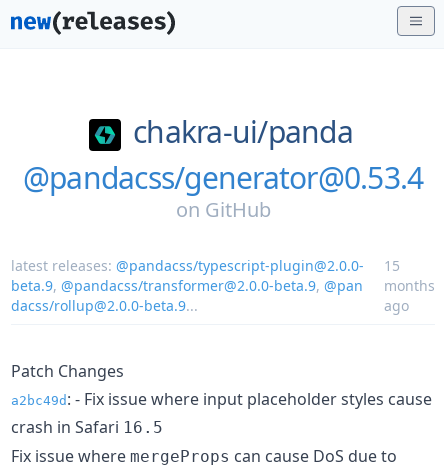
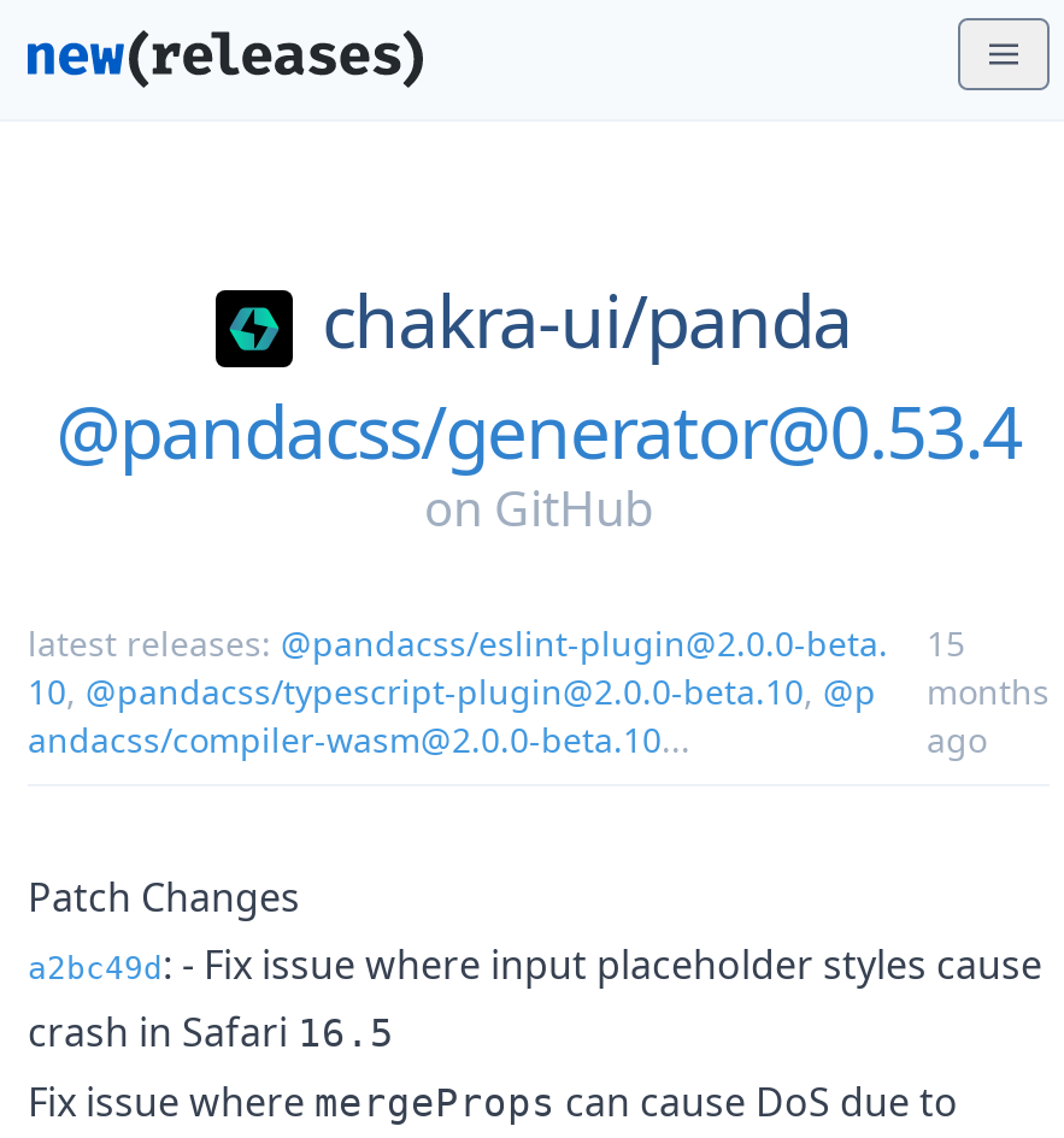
- latest releases: @pandacss/typescript-plugin@2.0.0-
- beta.9, @pandacss/transformer@2.0.0-beta.9, @pan
- dacss/rollup@2.0.0-beta.9...
+ latest releases: @pandacss/eslint-plugin@2.0.0-beta.
+ 10, @pandacss/typescript-plugin@2.0.0-beta.10, @p
+ andacss/compiler-wasm@2.0.0-beta.10...
